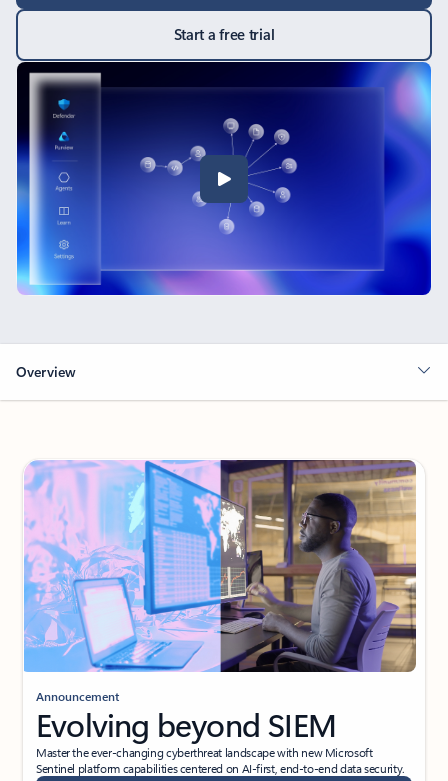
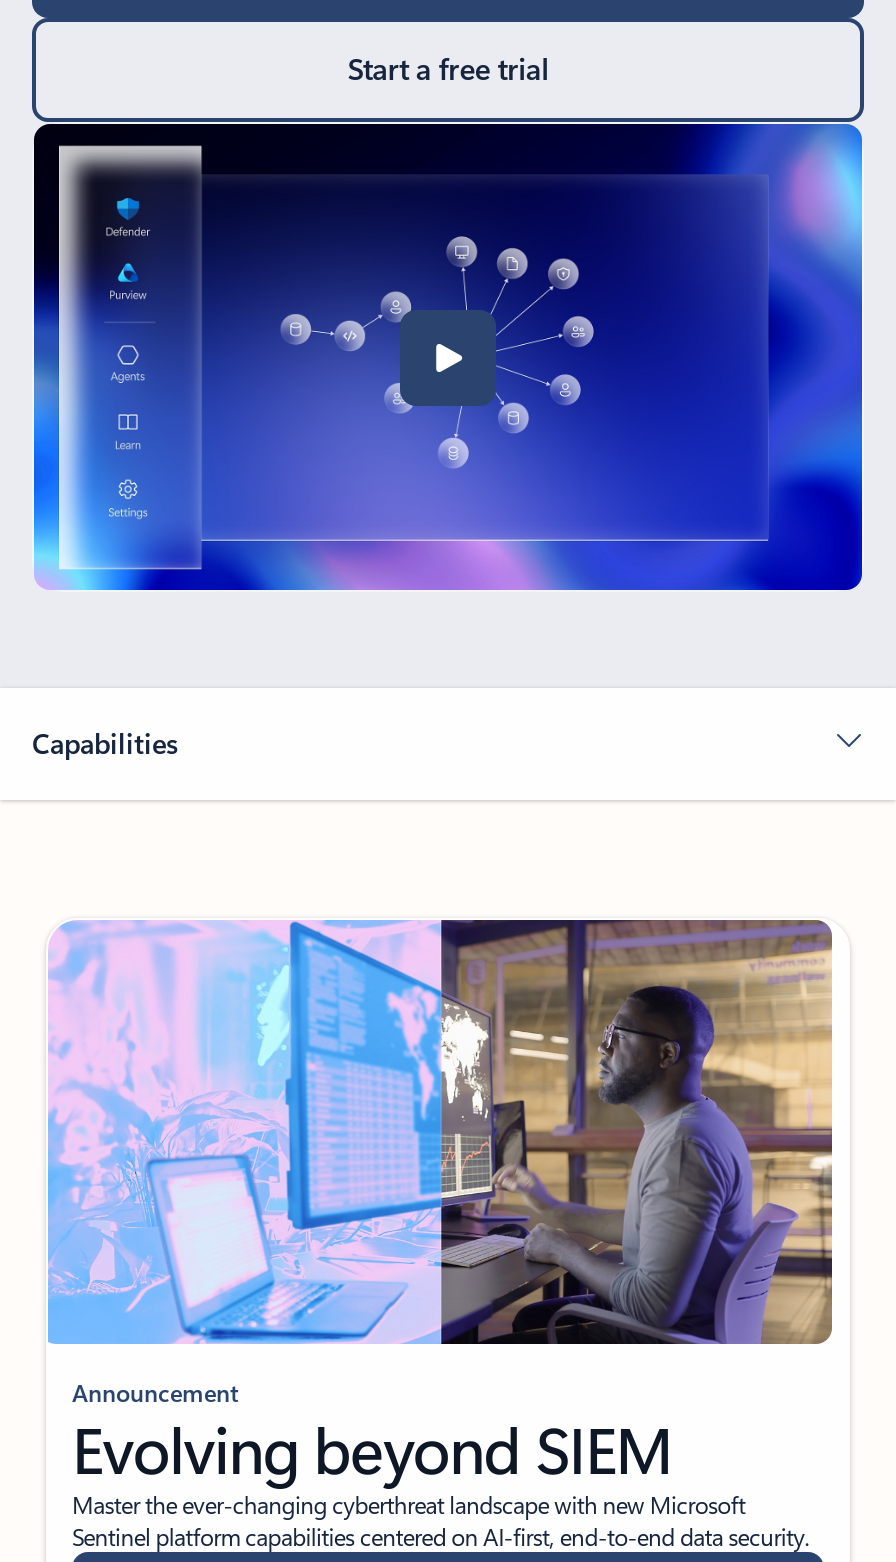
- Overview
+ Capabilities
